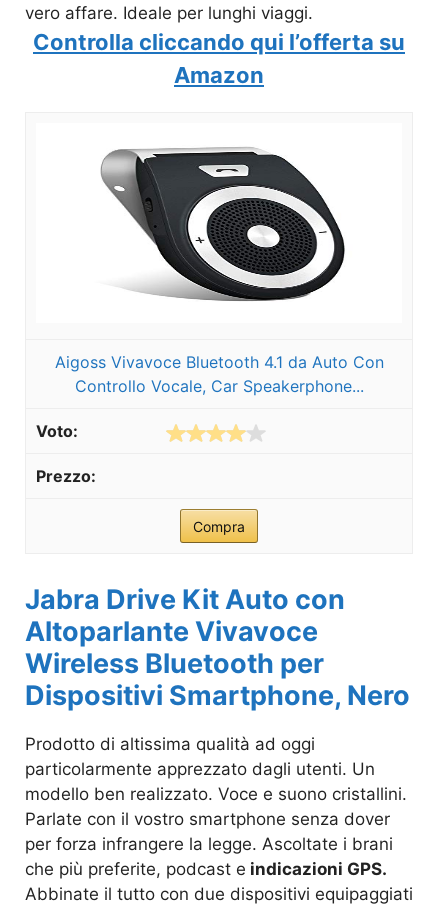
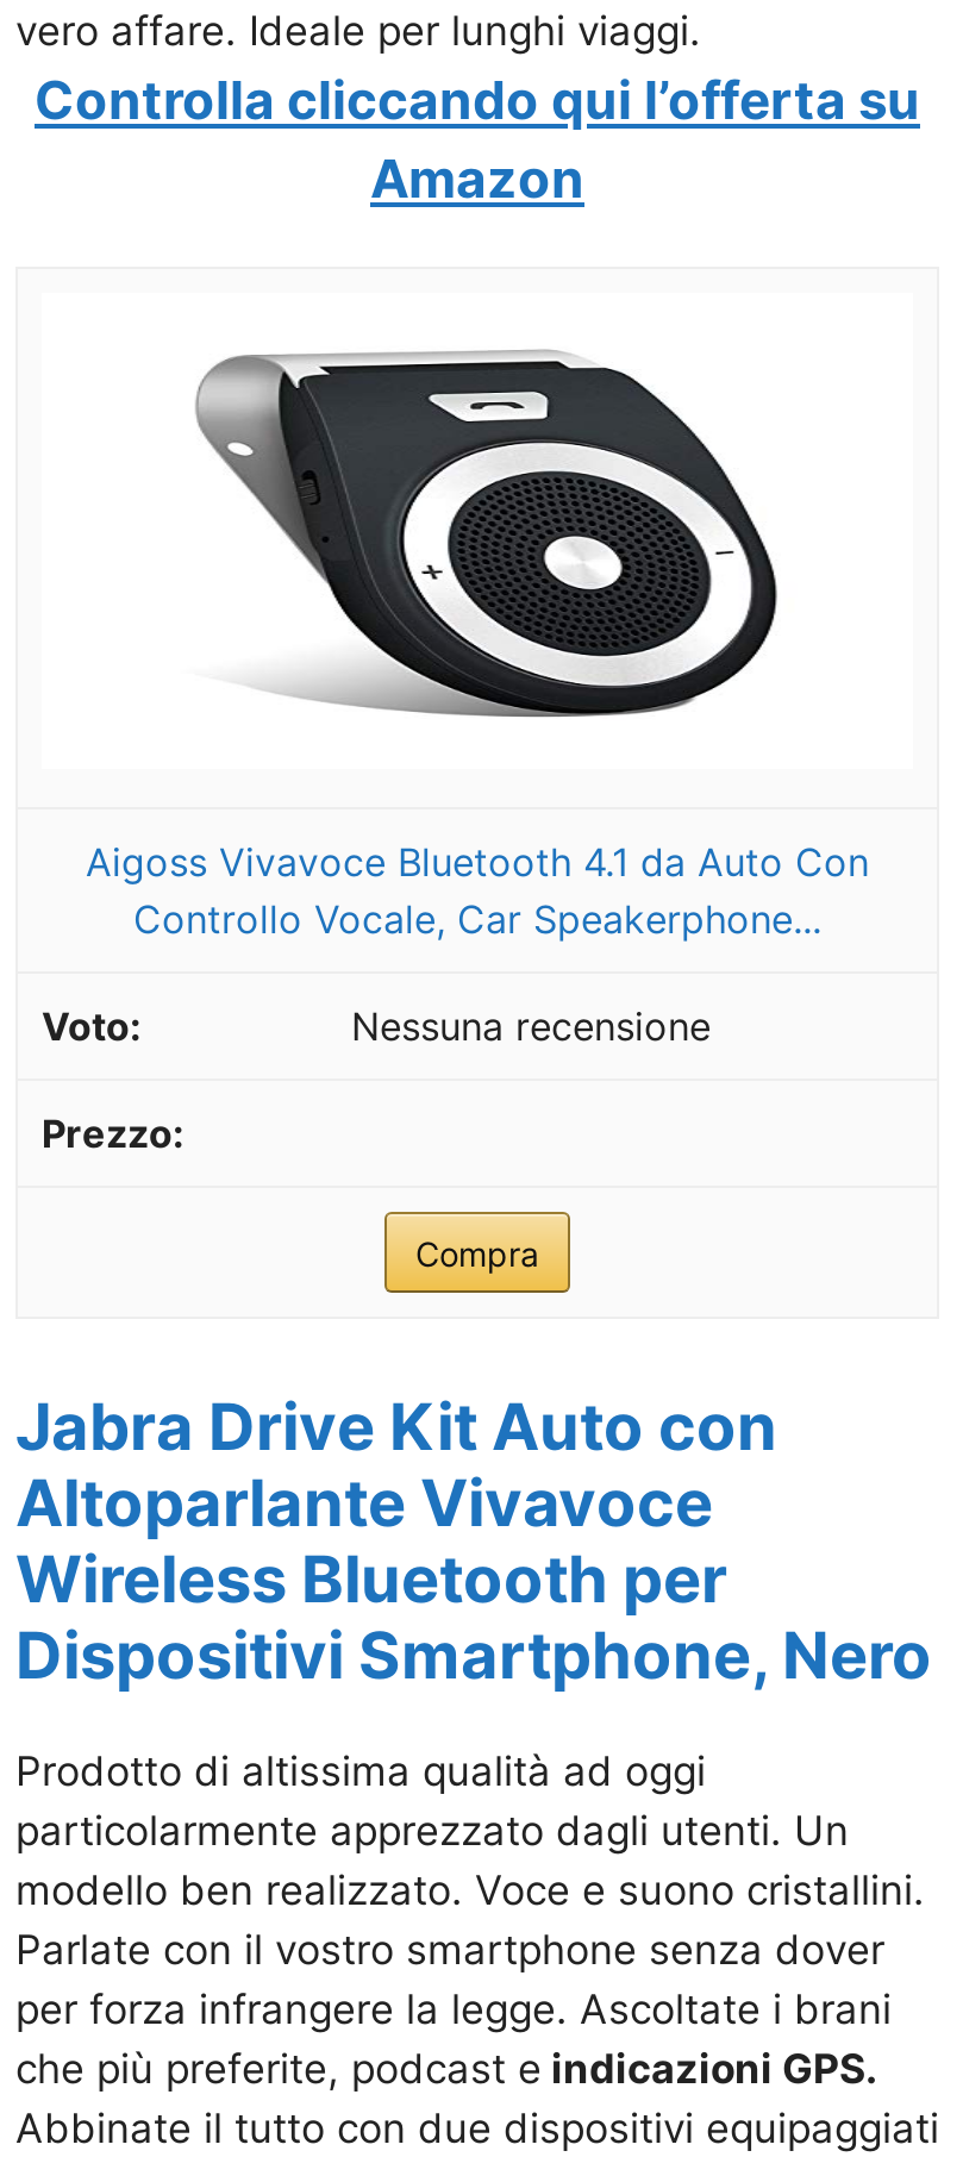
+ Nessuna recensione
